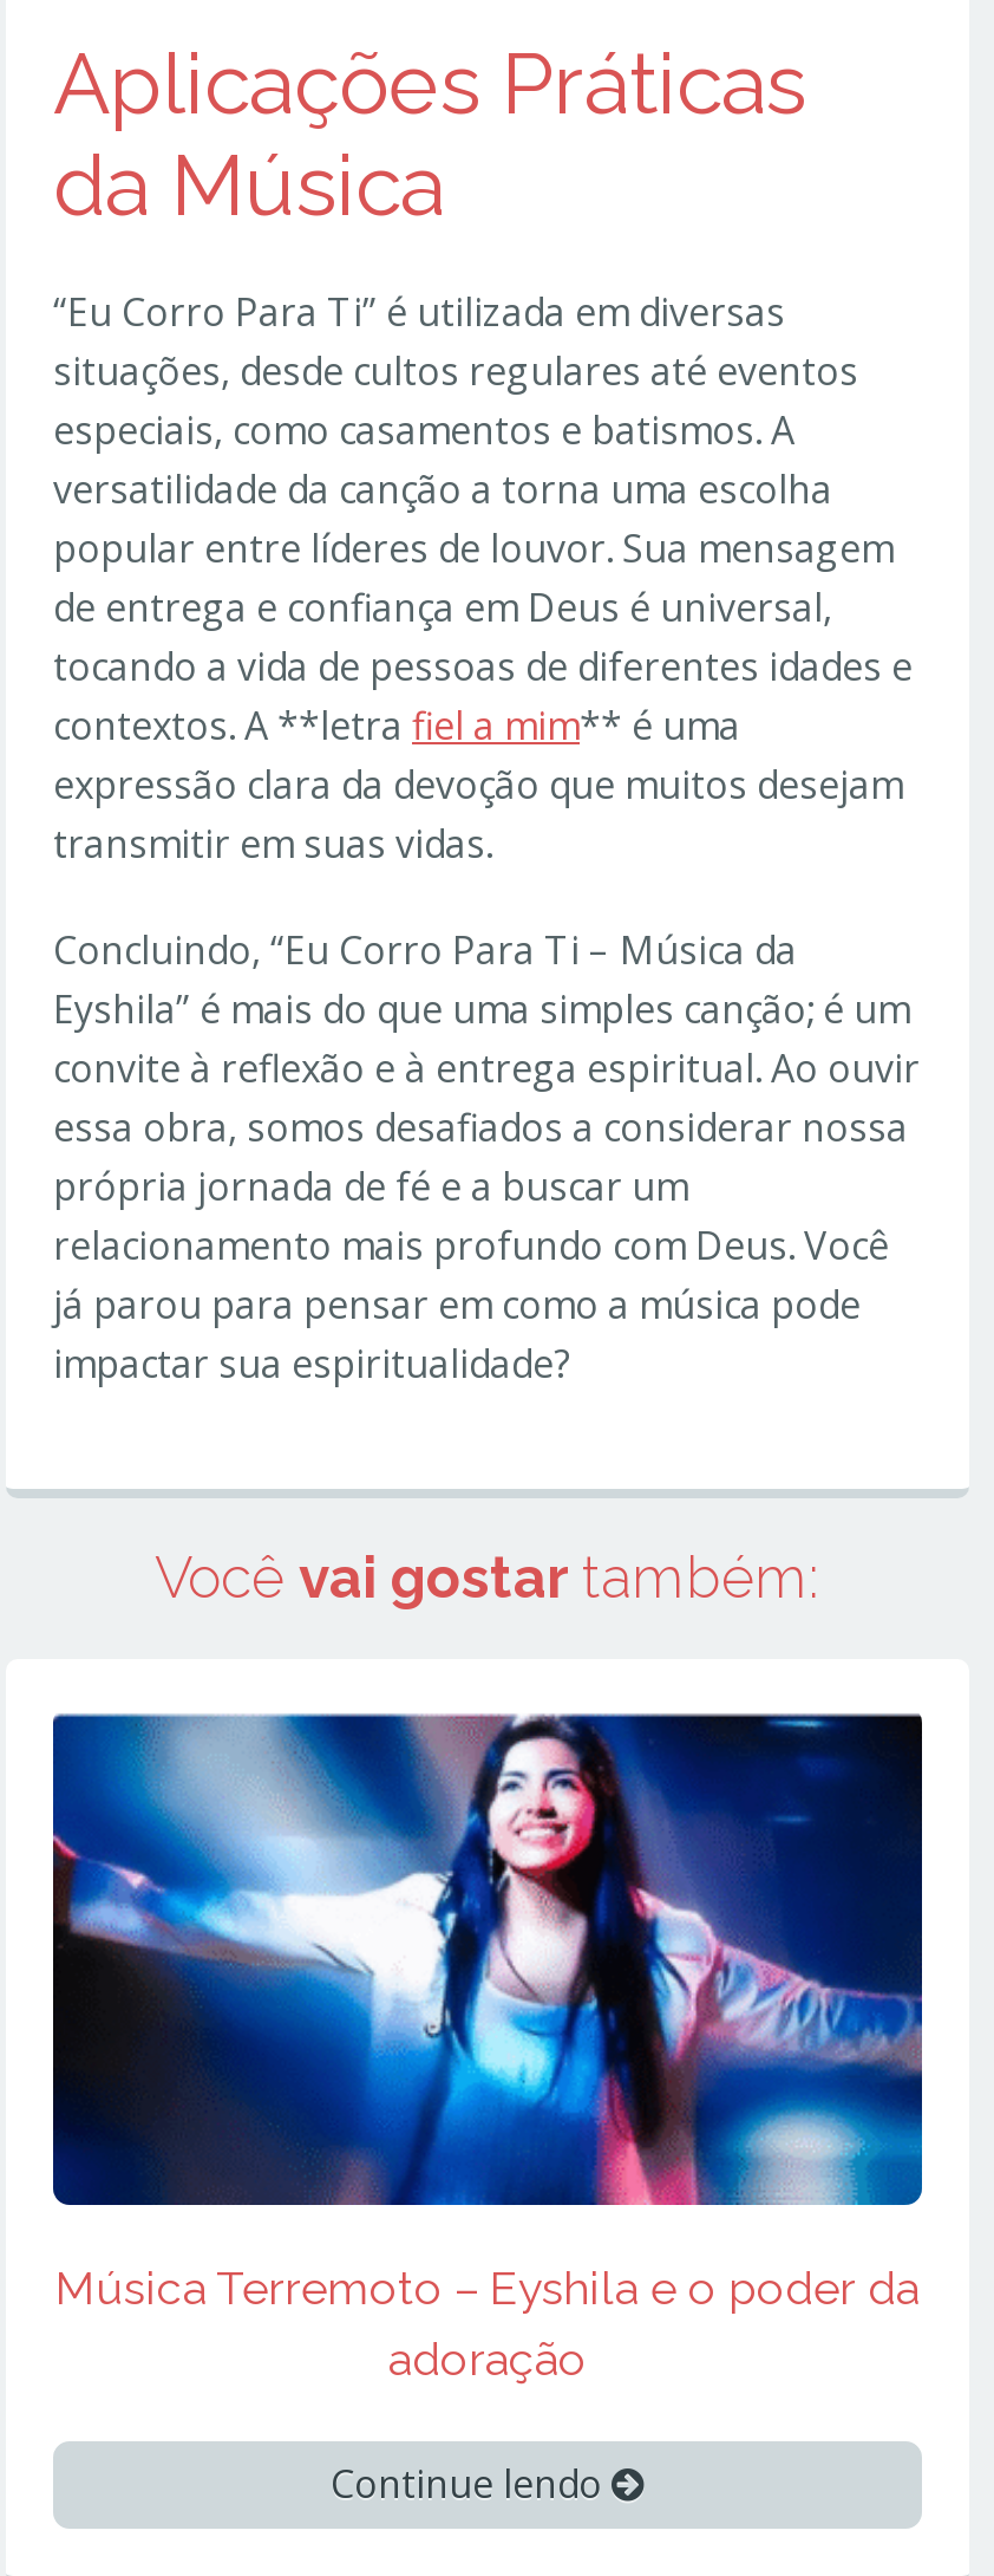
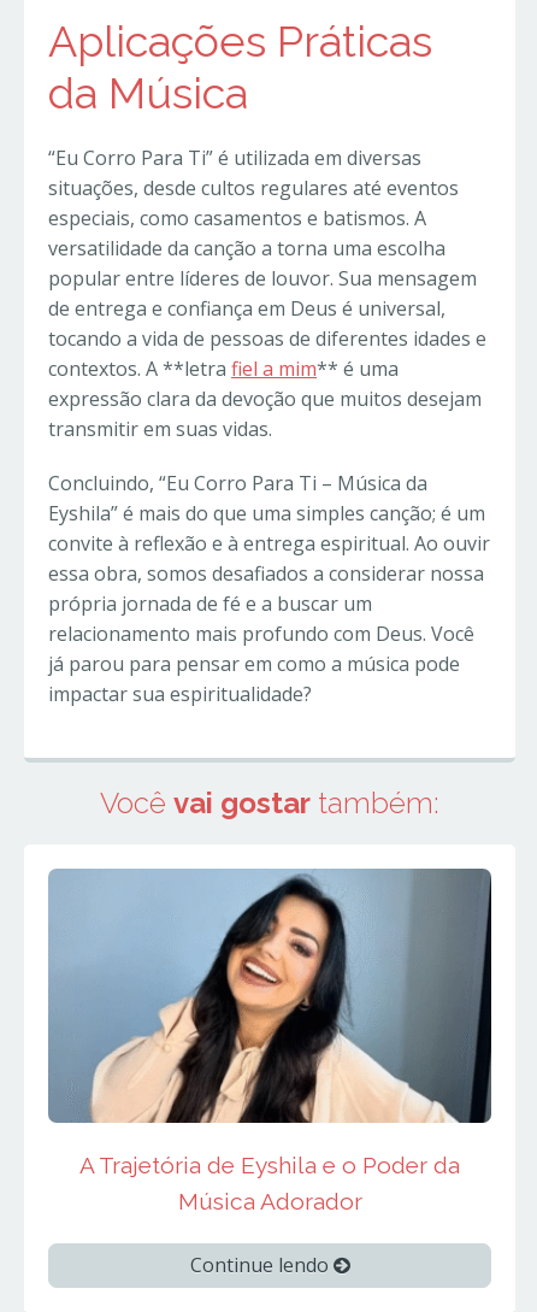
- [image]
- Música Terremoto – Eyshila e o poder da
- adoração
+ [image]
+ A Trajetória de Eyshila e o Poder da
+ Música Adorador
